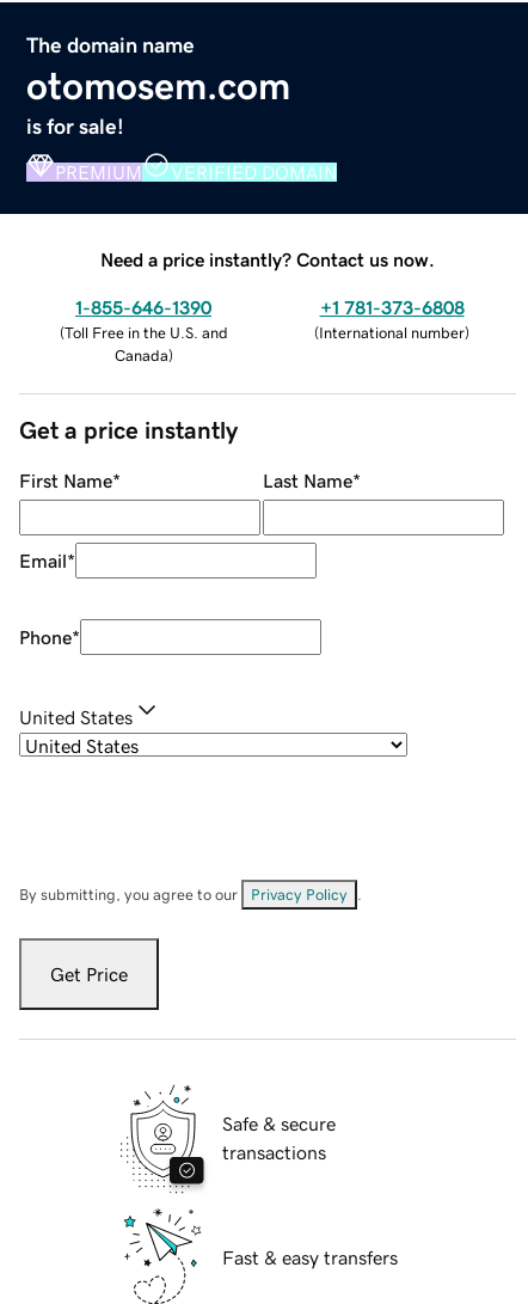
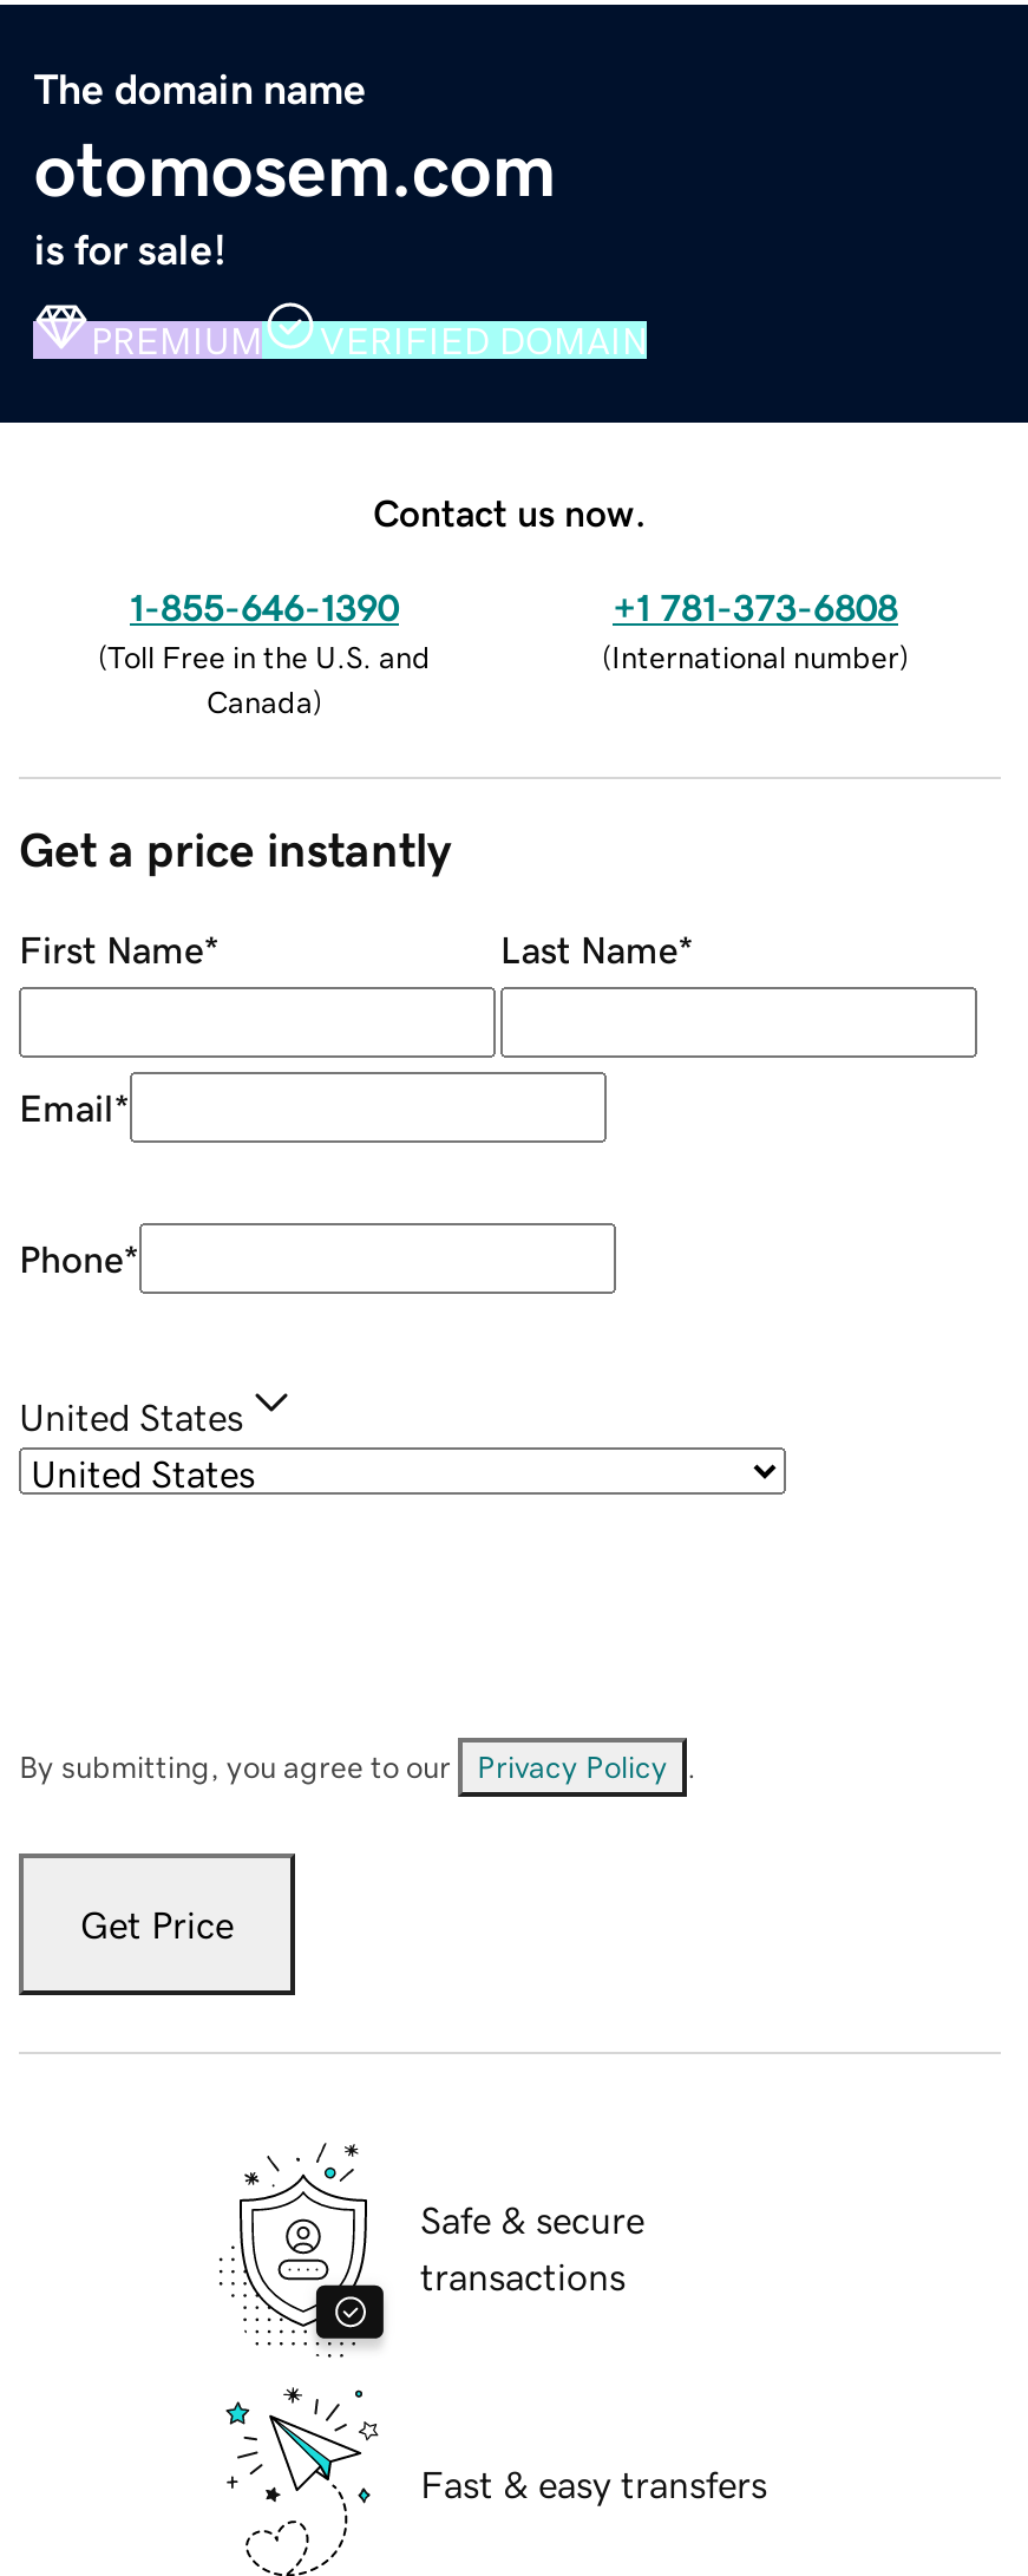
- Need a price instantly? Contact us now.
+ Contact us now.
